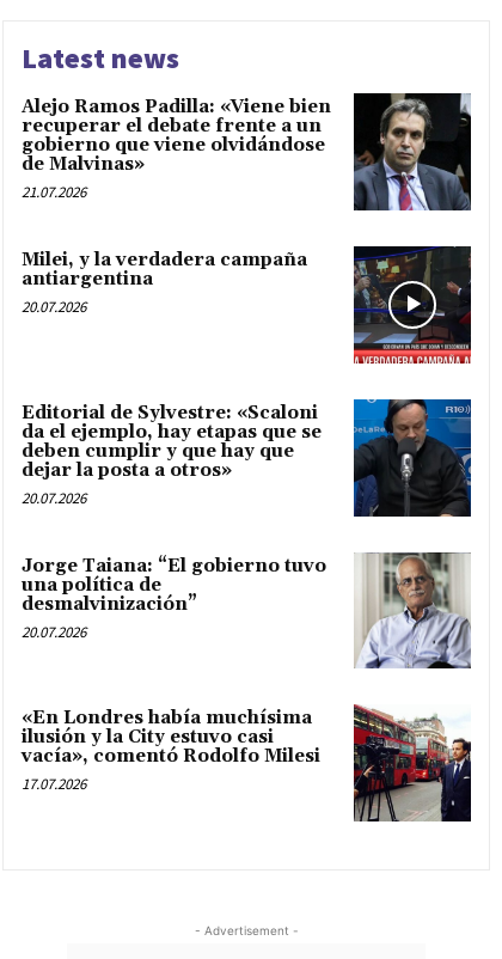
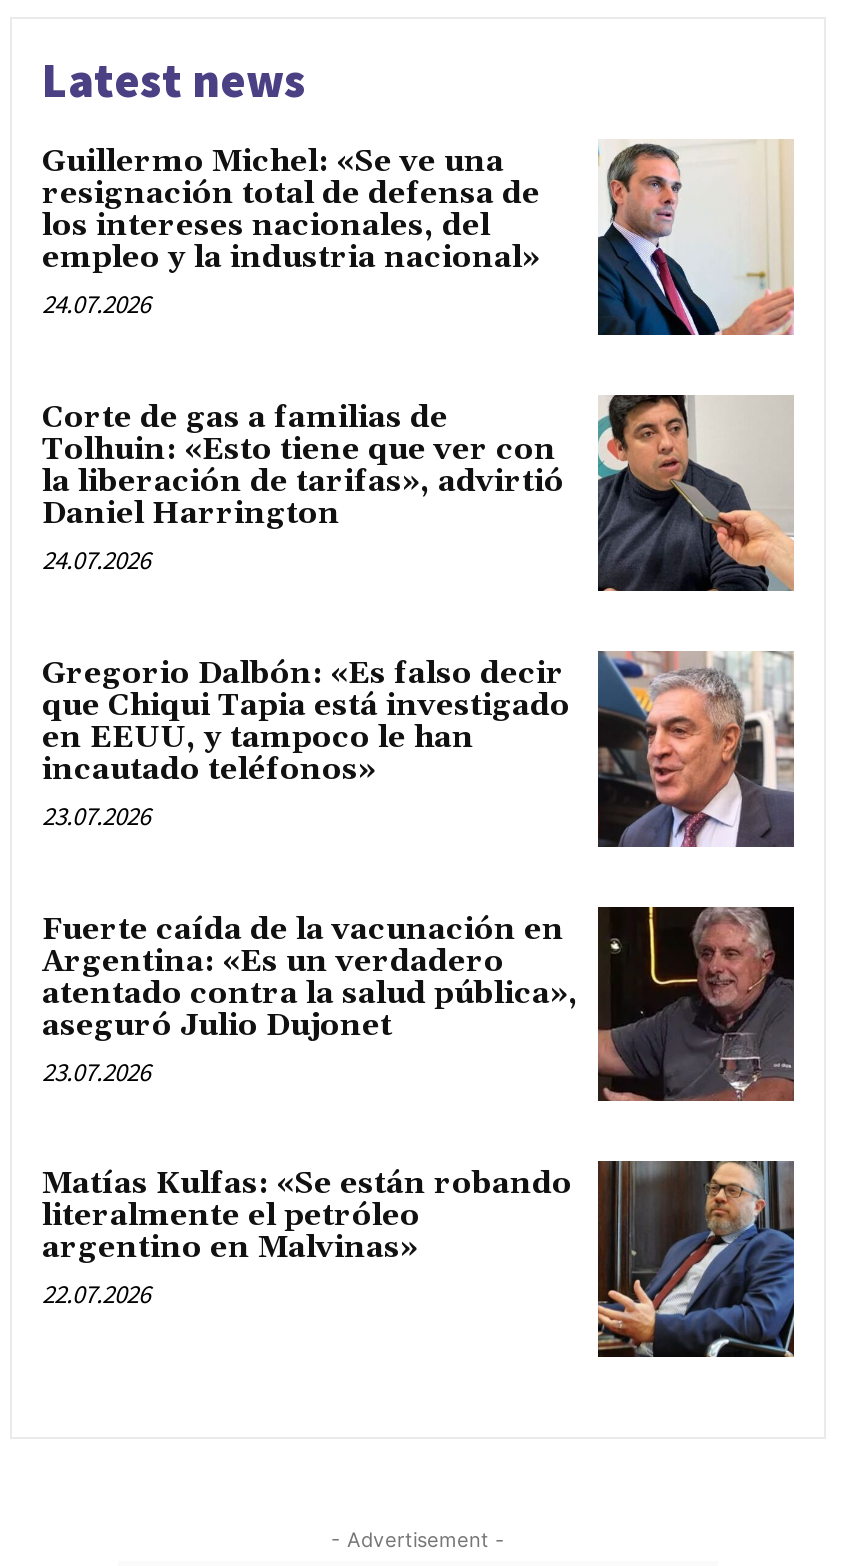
- [image]
- Alejo Ramos Padilla: «Viene bien
- recuperar el debate frente a un
- gobierno que viene olvidándose
- de Malvinas»
- 21.07.2026
+ [image]
+ Guillermo Michel: «Se ve una
+ resignación total de defensa de
+ los intereses nacionales, del
+ empleo y la industria nacional»
+ 24.07.2026

- [image]
- Milei, y la verdadera campaña
- antiargentina
- 20.07.2026
+ [image]
+ Corte de gas a familias de
+ Tolhuin: «Esto tiene que ver con
+ la liberación de tarifas», advirtió
+ Daniel Harrington
+ 24.07.2026

- [image]
- Editorial de Sylvestre: «Scaloni
- da el ejemplo, hay etapas que se
- deben cumplir y que hay que
- dejar la posta a otros»
- 20.07.2026
+ [image]
+ Gregorio Dalbón: «Es falso decir
+ que Chiqui Tapia está investigado
+ en EEUU, y tampoco le han
+ incautado teléfonos»
+ 23.07.2026

- [image]
- Jorge Taiana: “El gobierno tuvo
- una política de
- desmalvinización”
- 20.07.2026
+ [image]
+ Fuerte caída de la vacunación en
+ Argentina: «Es un verdadero
+ atentado contra la salud pública»,
+ aseguró Julio Dujonet
+ 23.07.2026

- [image]
- «En Londres había muchísima
- ilusión y la City estuvo casi
- vacía», comentó Rodolfo Milesi
- 17.07.2026
+ [image]
+ Matías Kulfas: «Se están robando
+ literalmente el petróleo
+ argentino en Malvinas»
+ 22.07.2026
